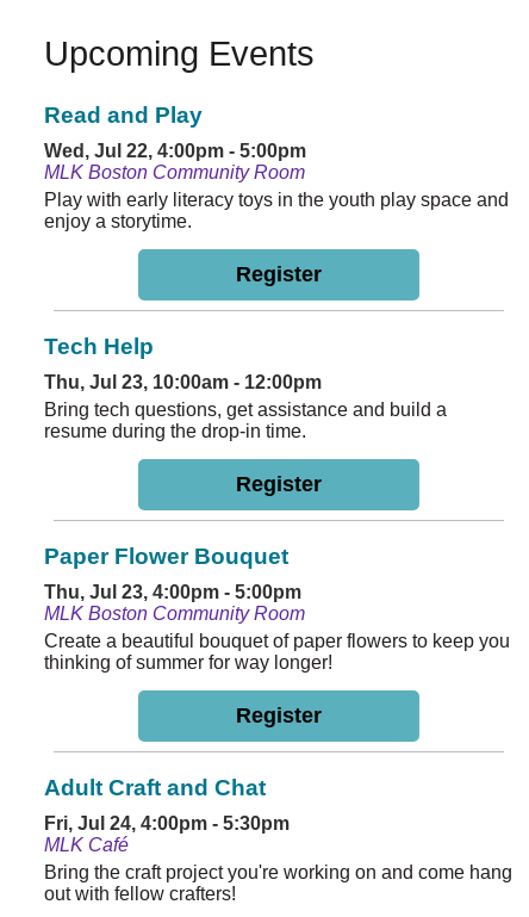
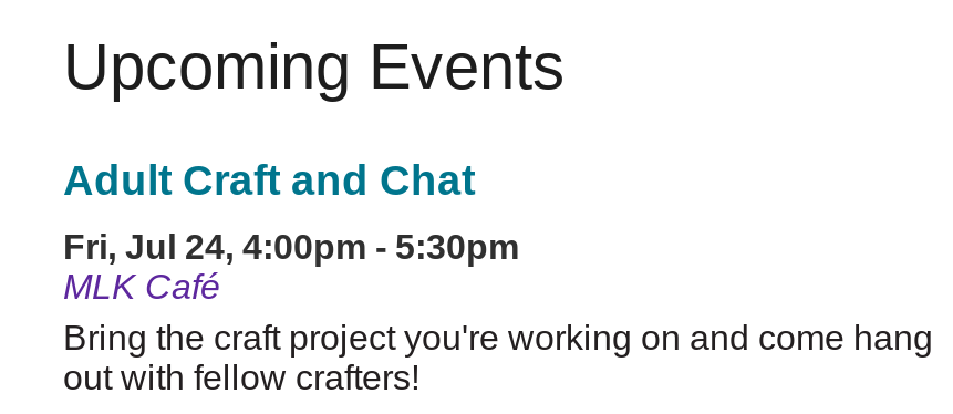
- Read and Play
- Wed, Jul 22, 4:00pm - 5:00pm
- MLK Boston Community Room
- Play with early literacy toys in the youth play space and
- enjoy a storytime.
- Register
- Tech Help
- Thu, Jul 23, 10:00am - 12:00pm
- Bring tech questions, get assistance and build a
- resume during the drop-in time.
- Register
- Paper Flower Bouquet
- Thu, Jul 23, 4:00pm - 5:00pm
- MLK Boston Community Room
- Create a beautiful bouquet of paper flowers to keep you
- thinking of summer for way longer!
- Register
